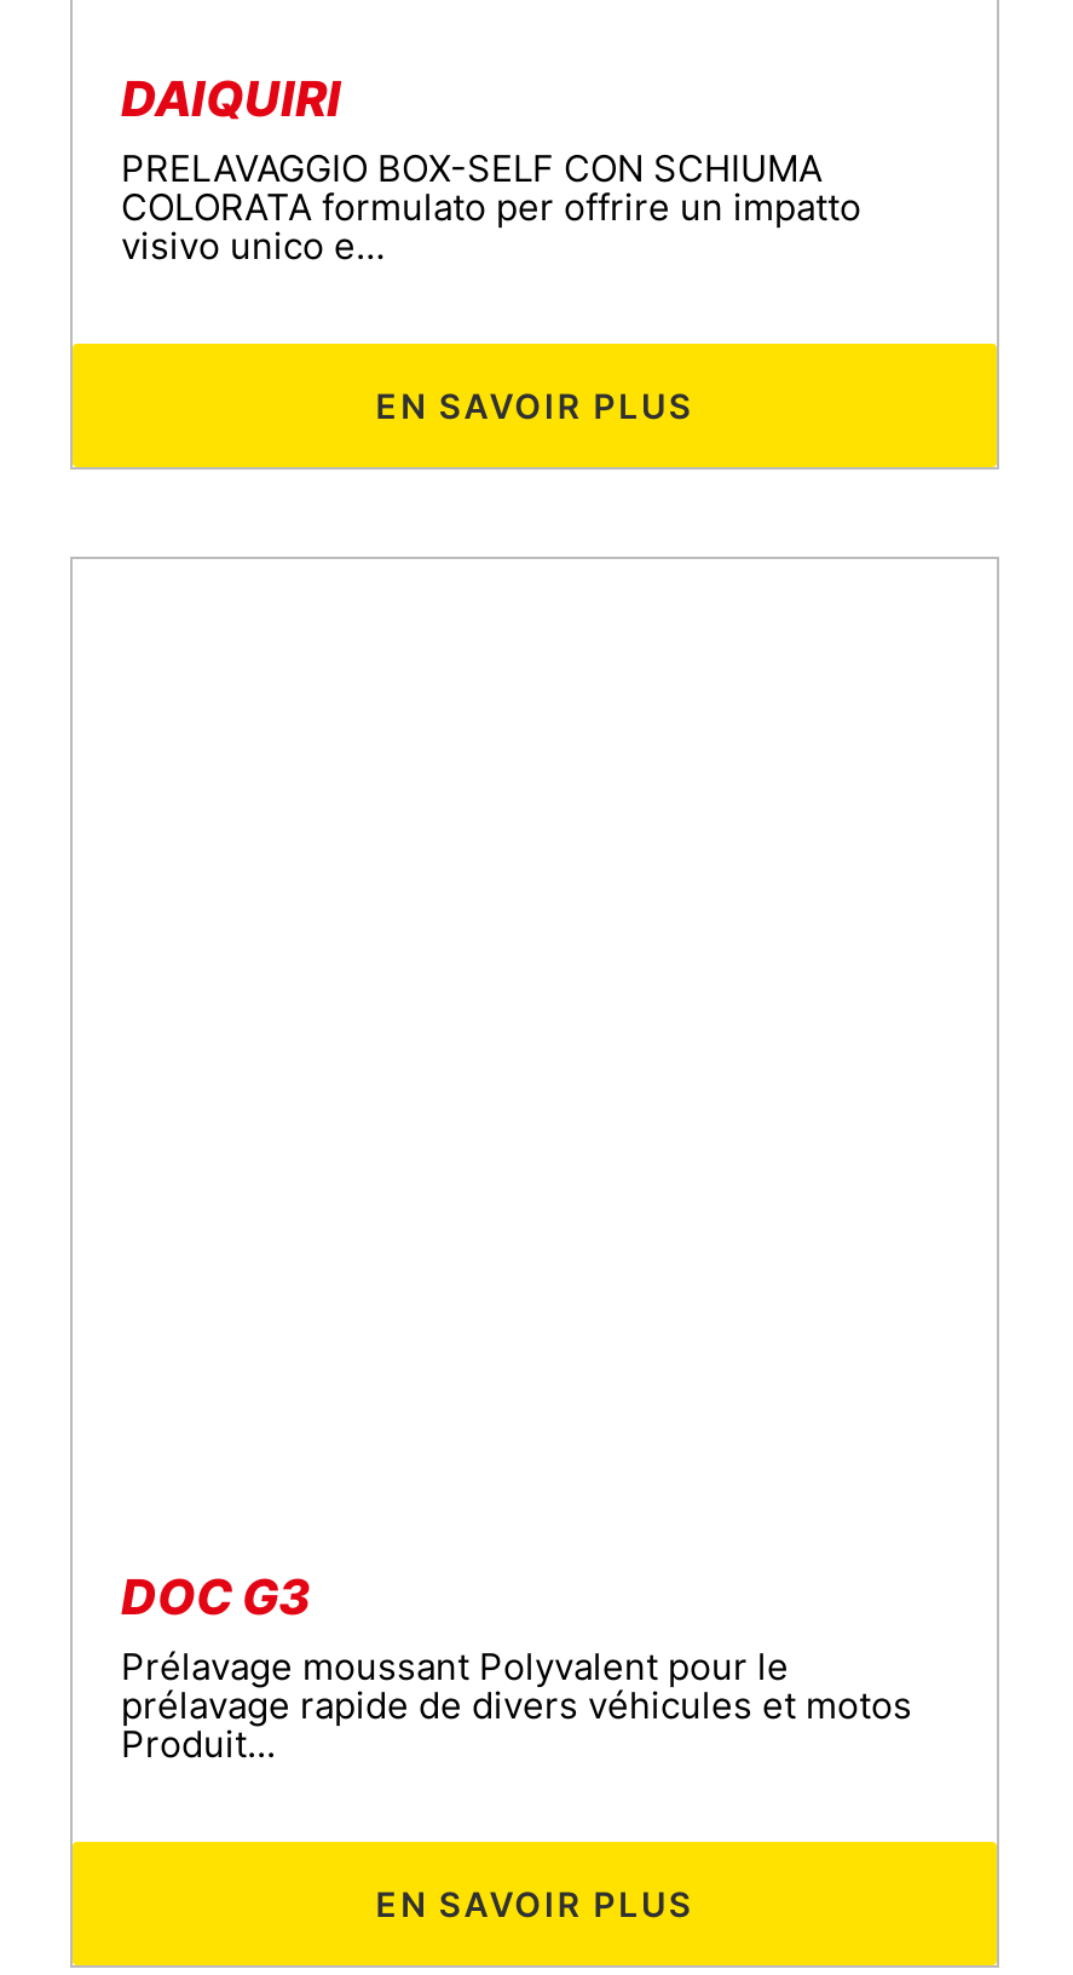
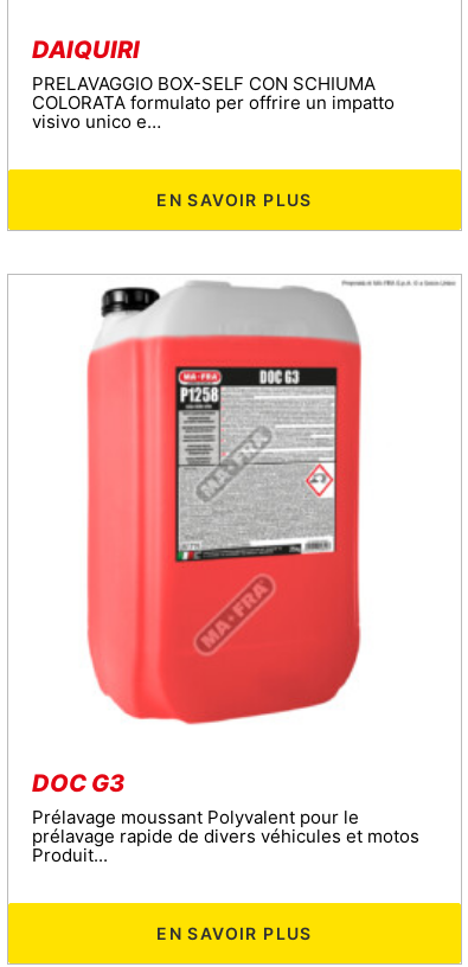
+ [image]
